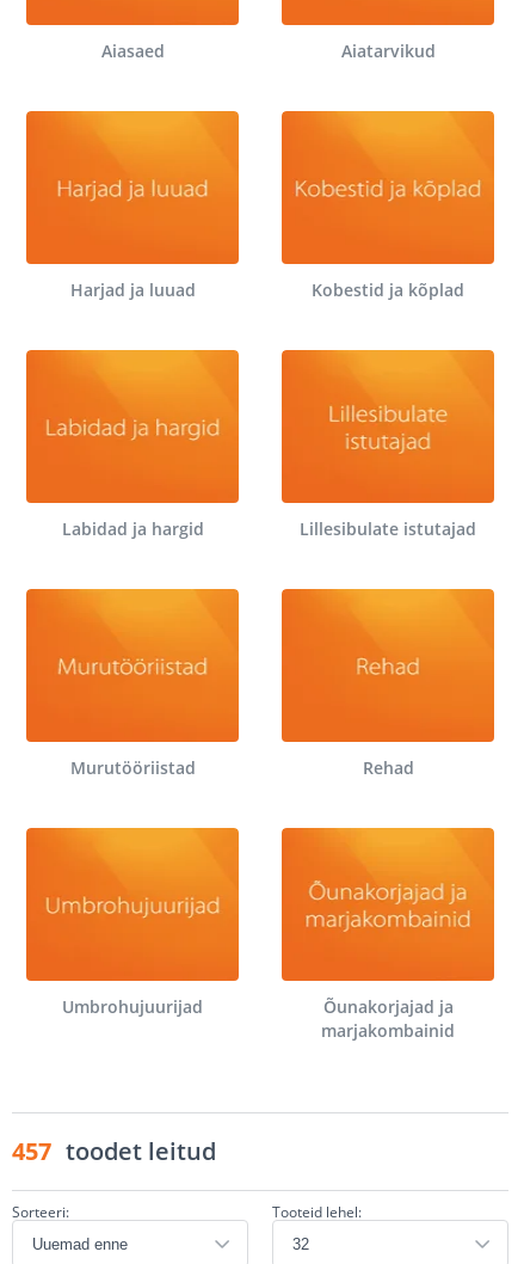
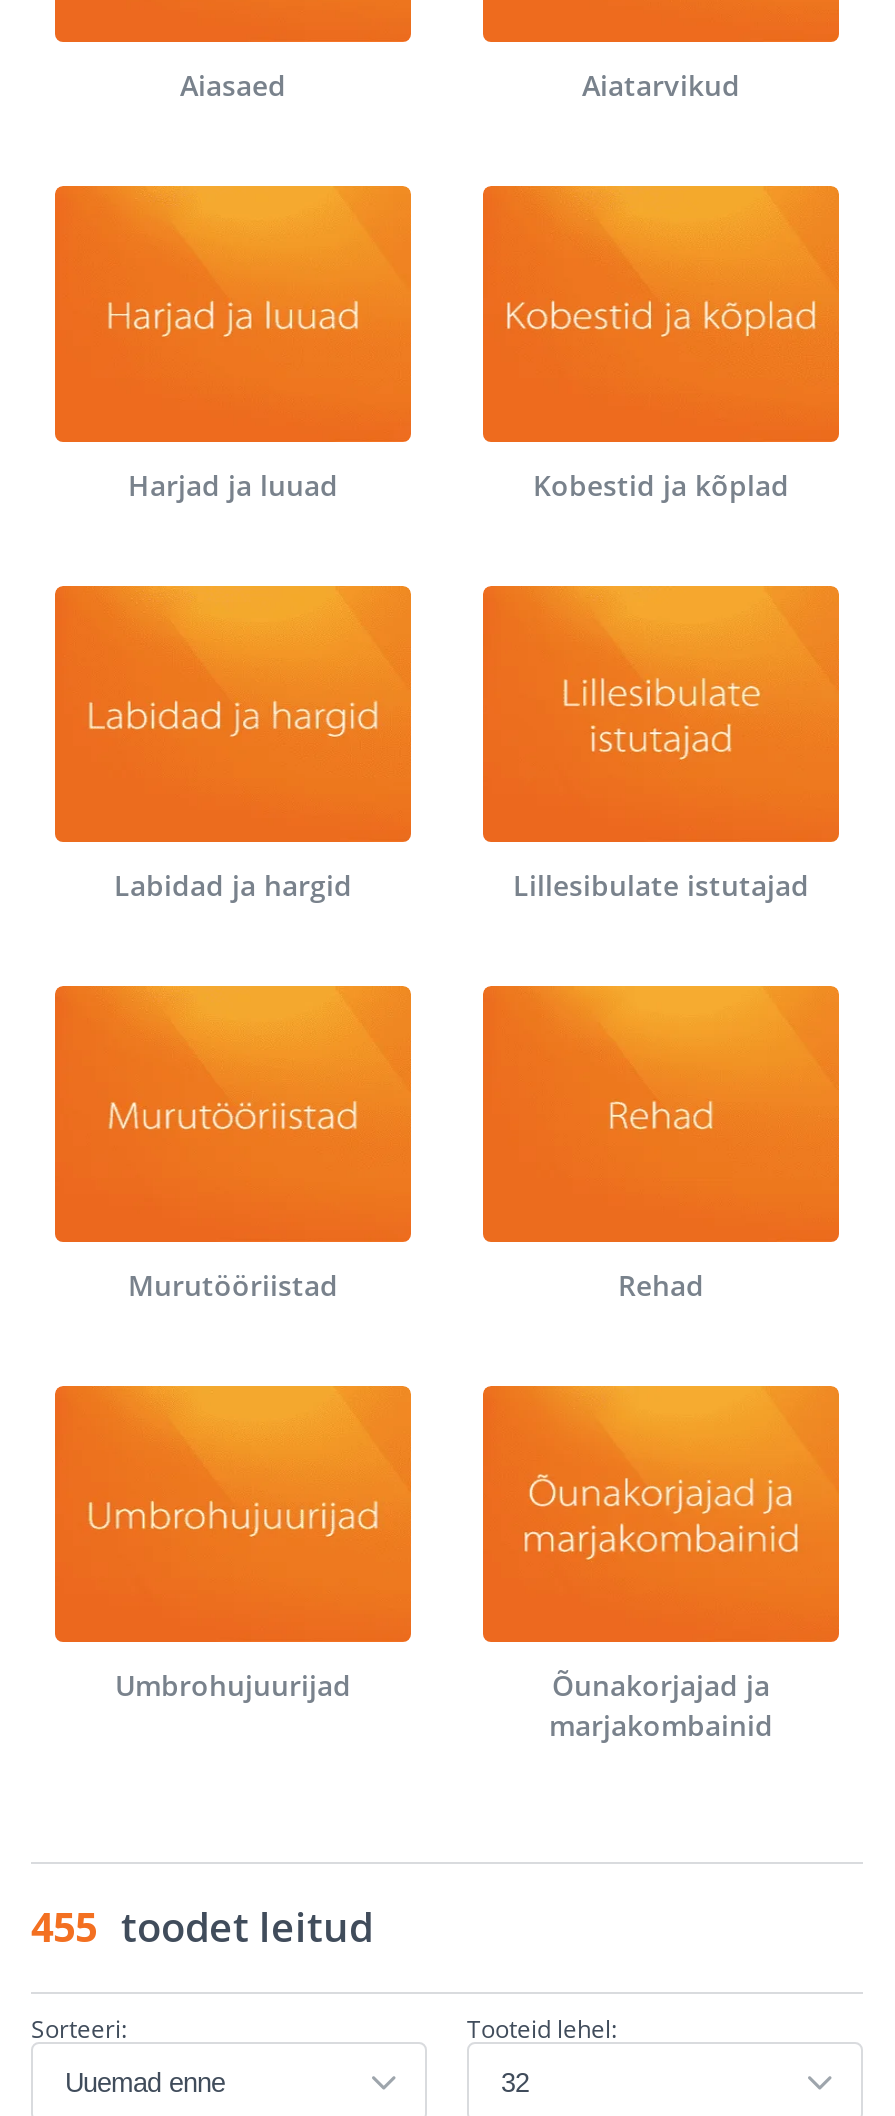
- 457 toodet leitud
+ 455 toodet leitud
